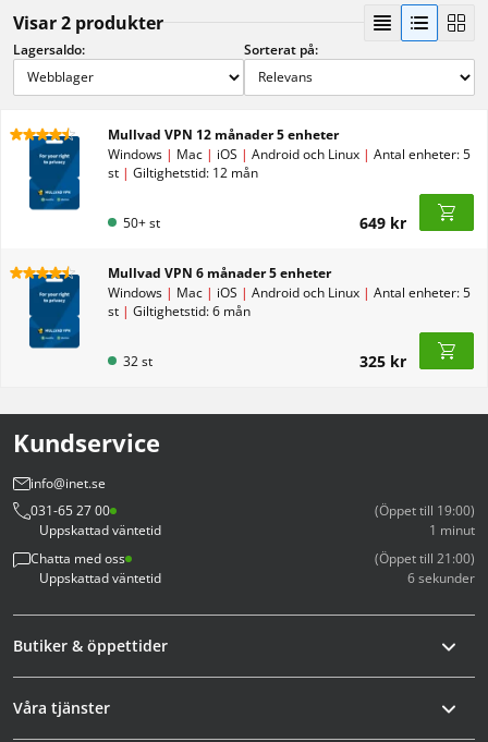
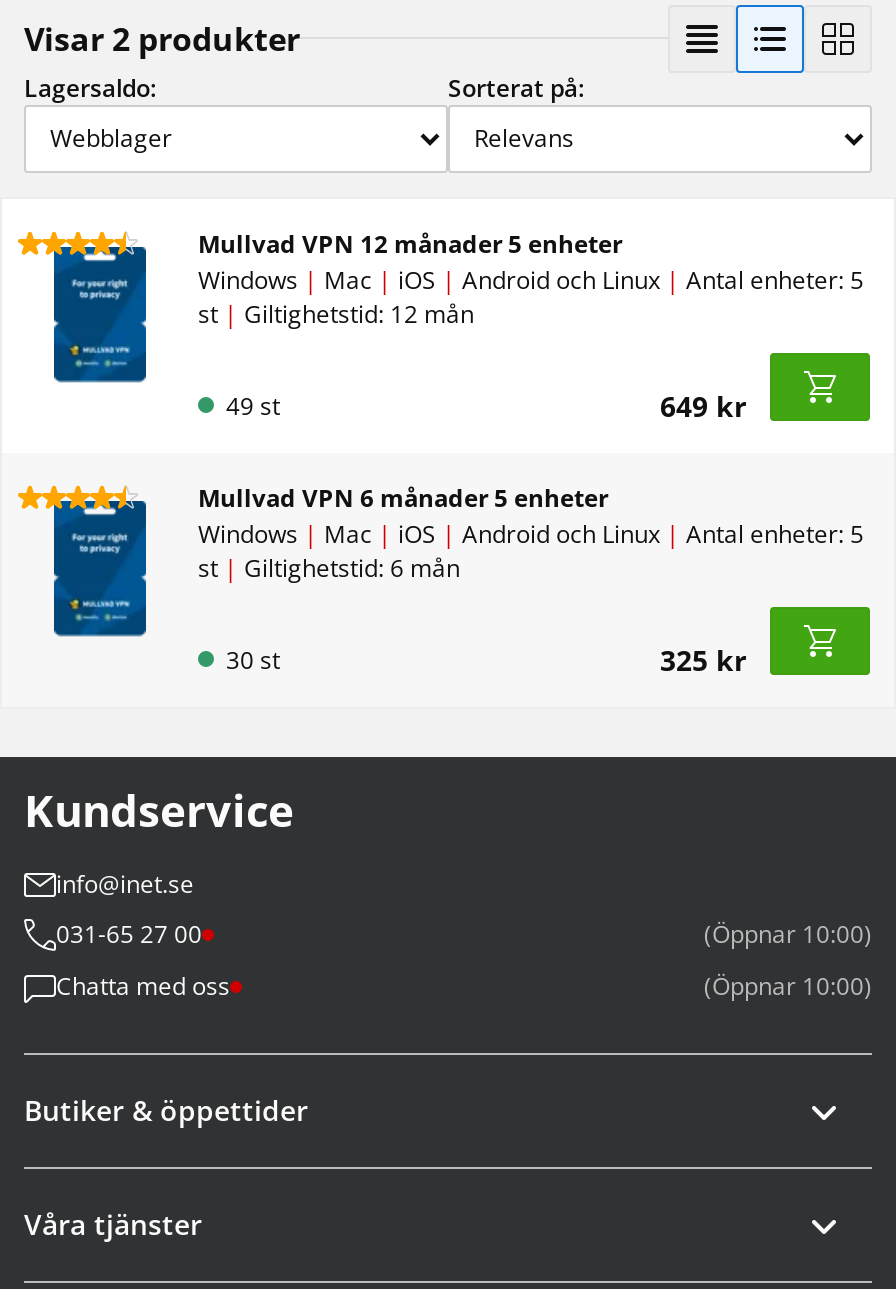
- 50+ st
+ 49 st

- 32 st
+ 30 st

- (Öppet till 19:00)
- Uppskattad väntetid
- 1 minut
+ (Öppnar 10:00)

- (Öppet till 21:00)
- Uppskattad väntetid
- 6 sekunder
+ (Öppnar 10:00)
